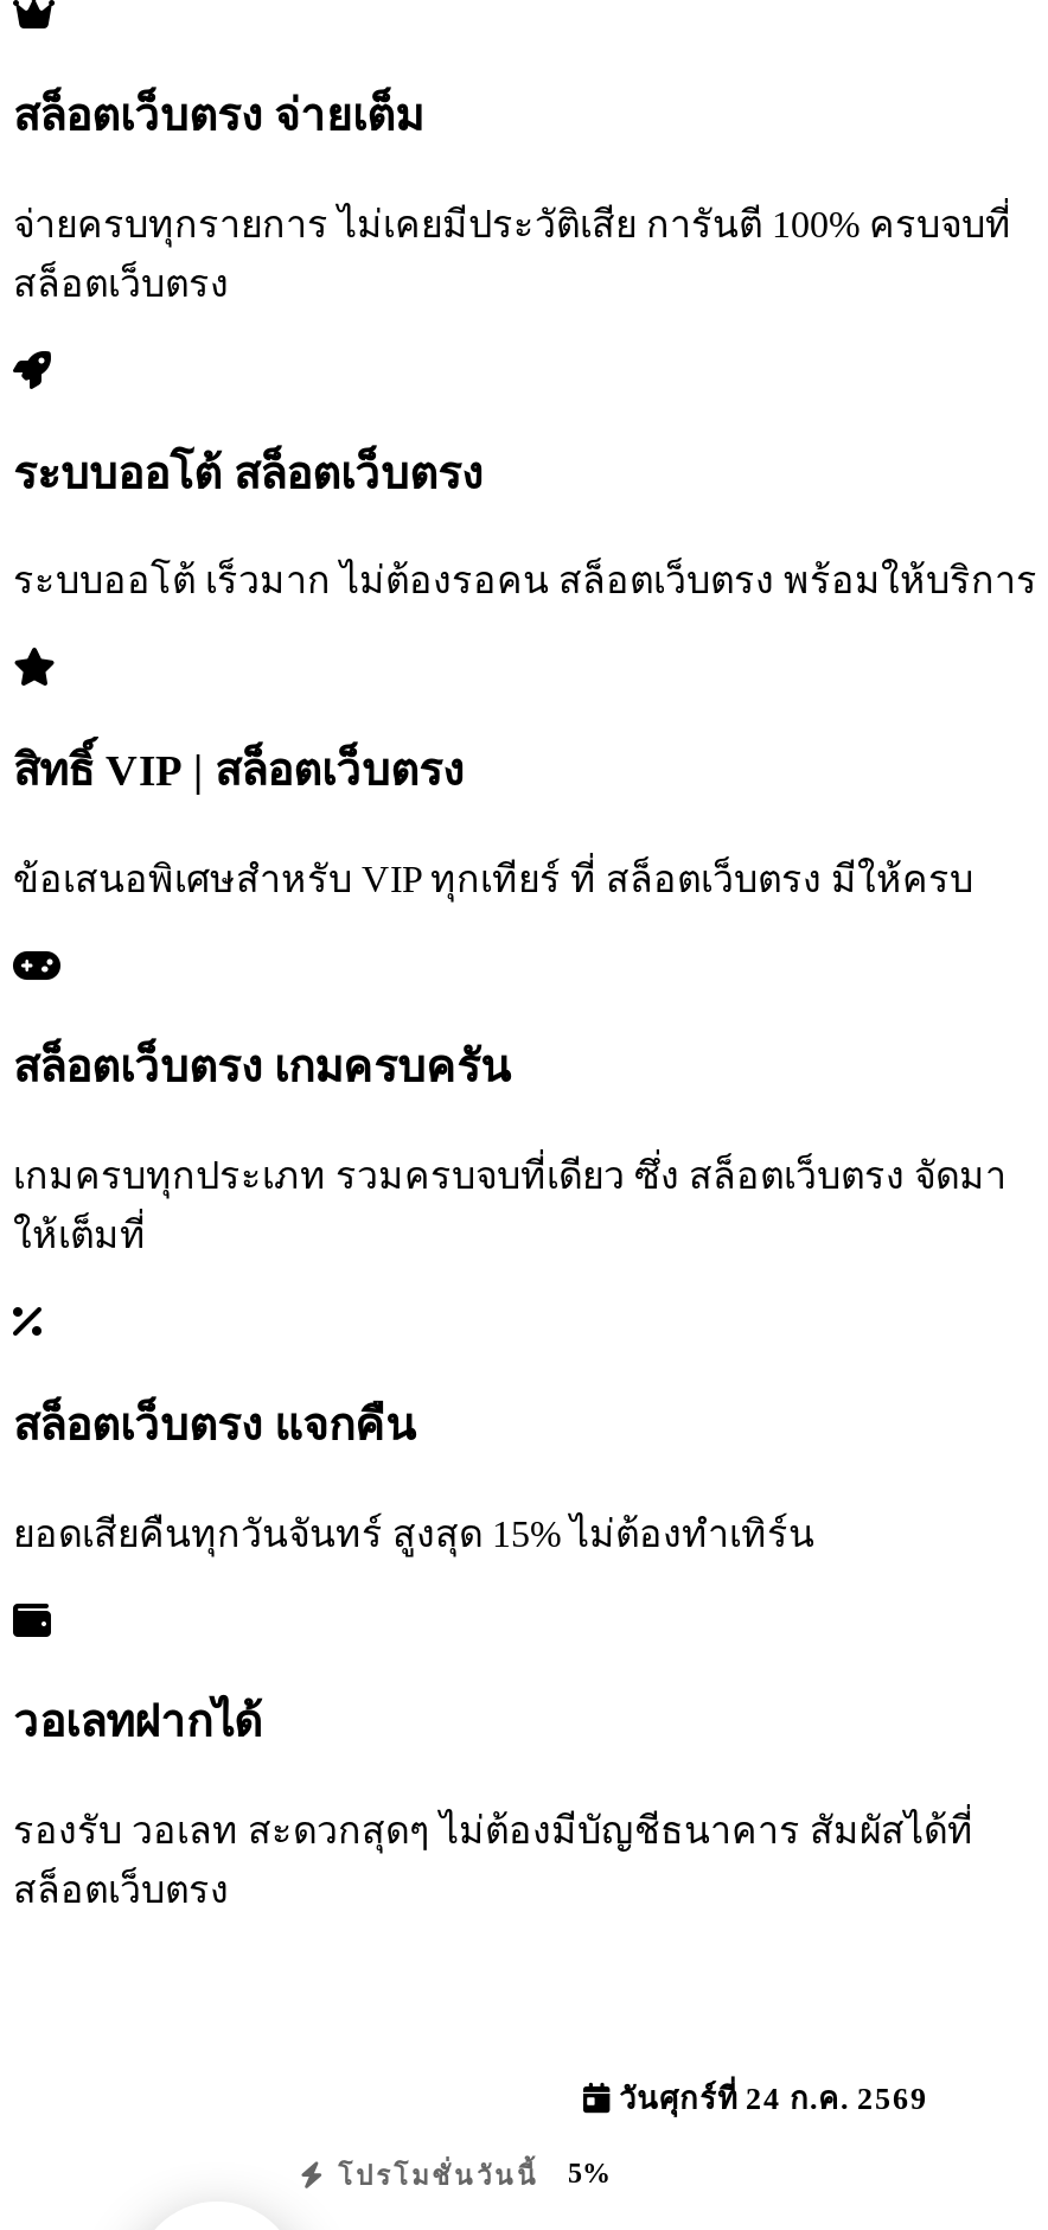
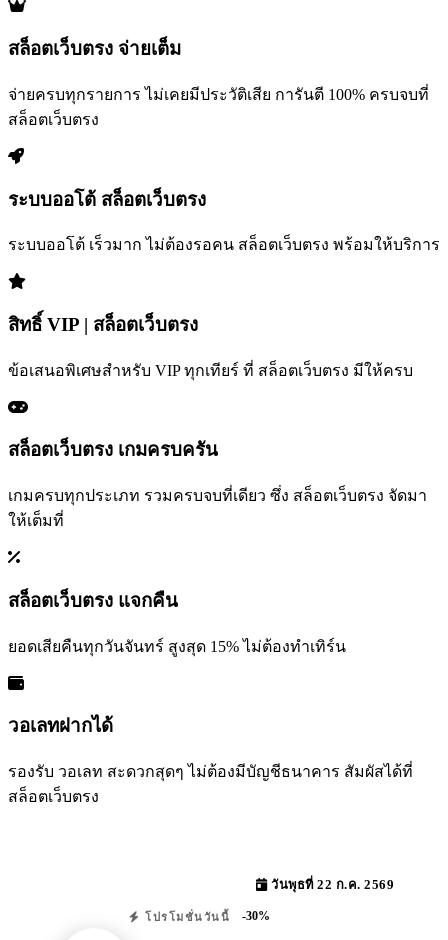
- วันศุกร์ที่ 24 ก.ค. 2569
+ วันพุธที่ 22 ก.ค. 2569

- โปรโมชั่นวันนี้ 5%
+ โปรโมชั่นวันนี้ -30%
